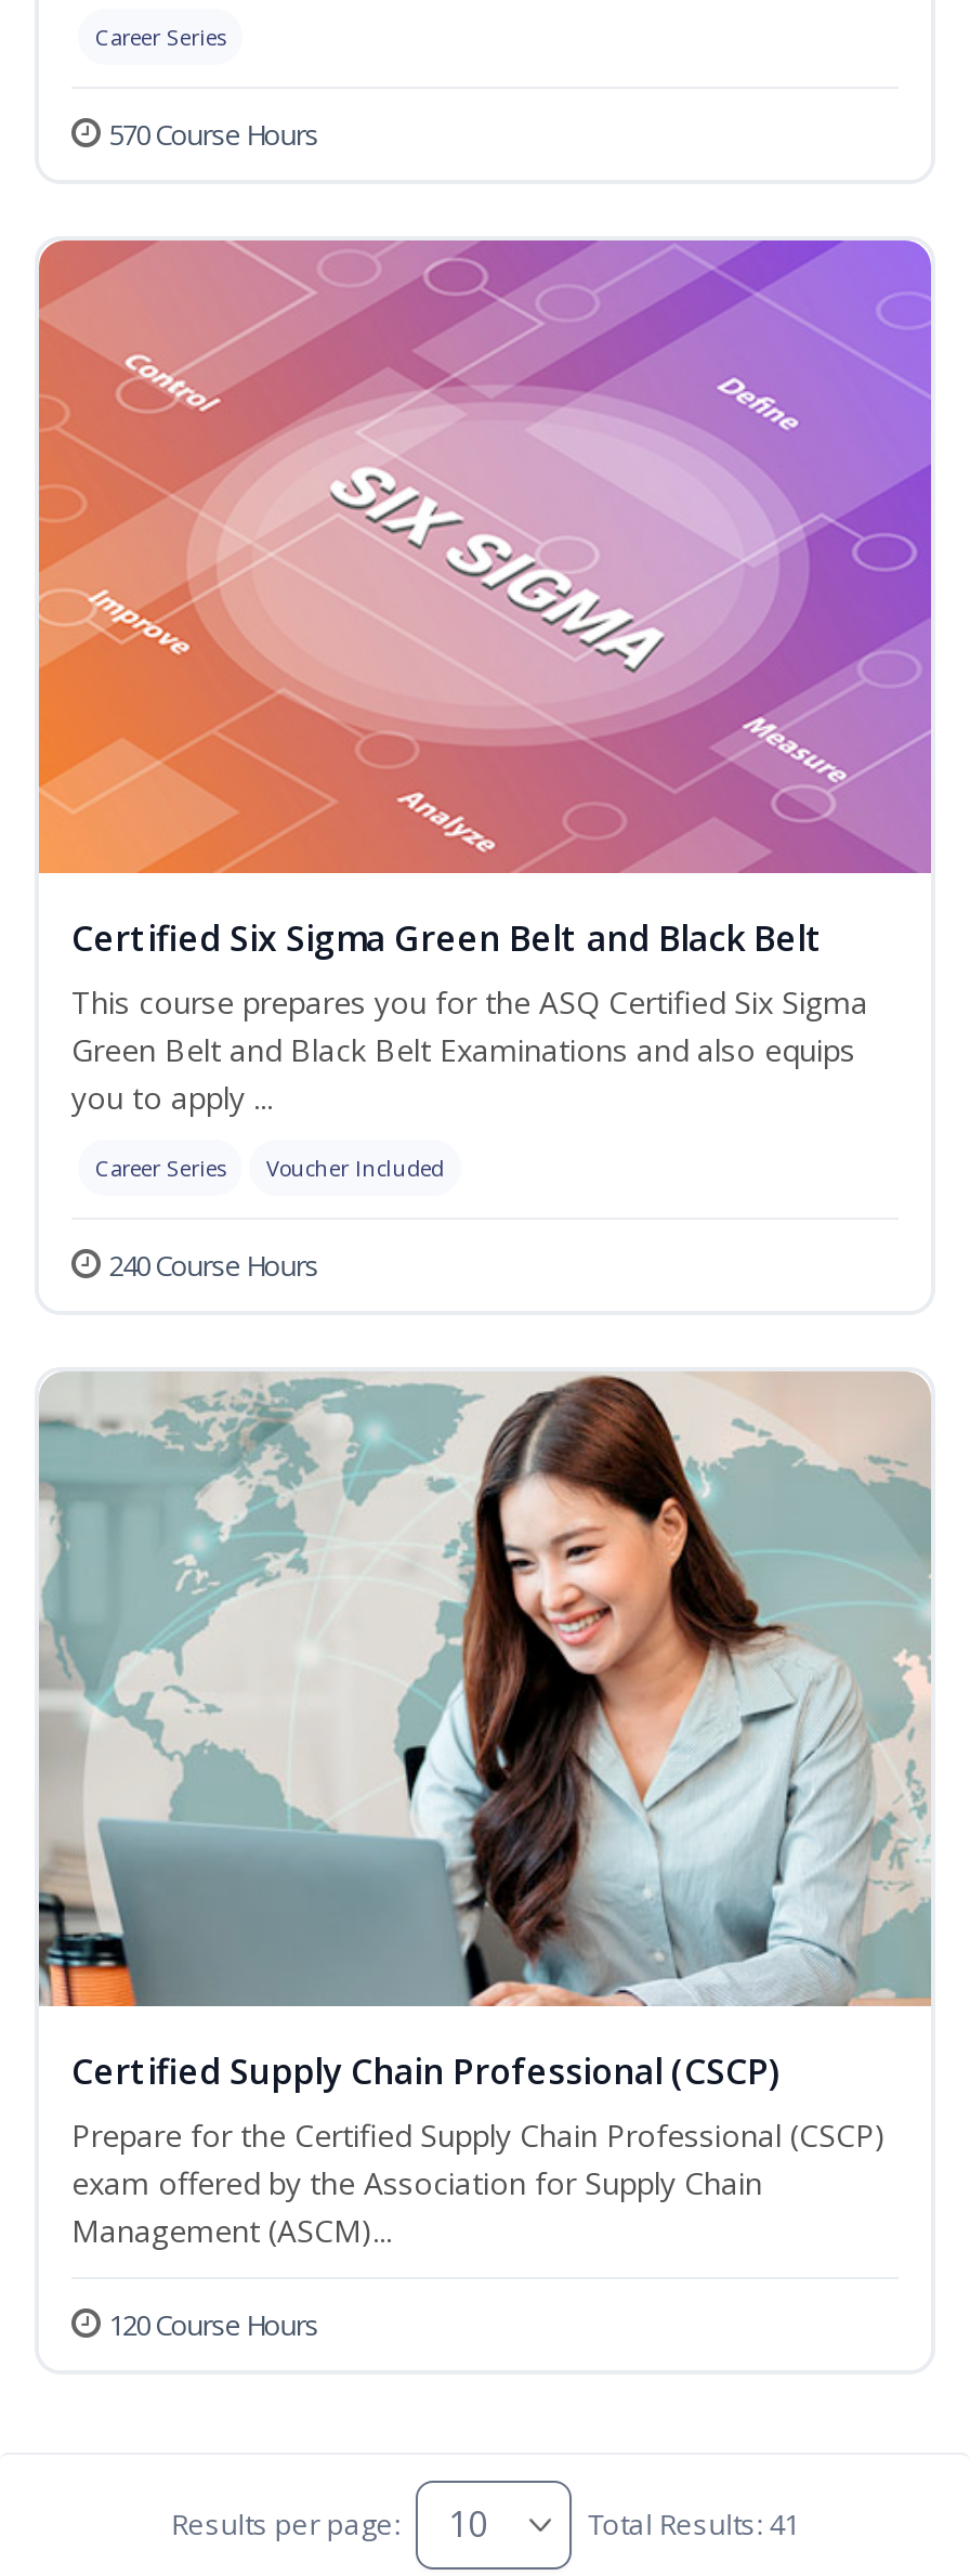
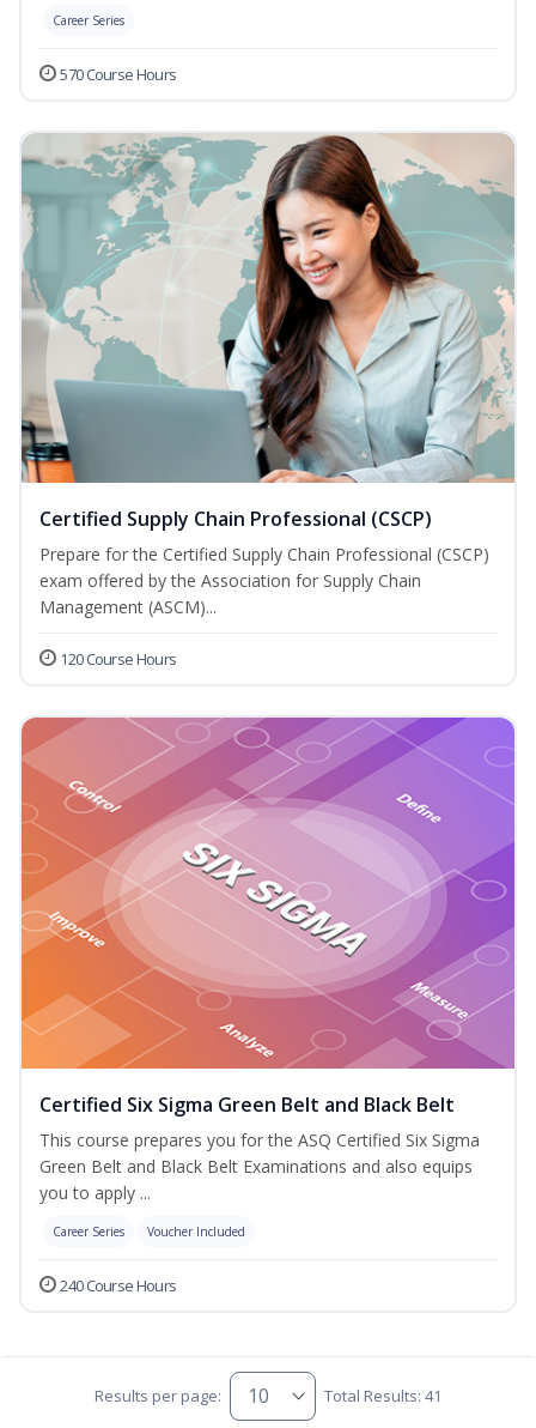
moved down: [image] | Certified Six Sigma Green Belt and Black Belt | This course prepares you for the ASQ Certified Six Sigma | Green Belt and Black Belt Examinations and also equips | you to apply ... | Career Series | Voucher Included | 240 Course Hours

moved up: [image] | Certified Supply Chain Professional (CSCP) | Prepare for the Certified Supply Chain Professional (CSCP) | exam offered by the Association for Supply Chain | Management (ASCM)... | 120 Course Hours
